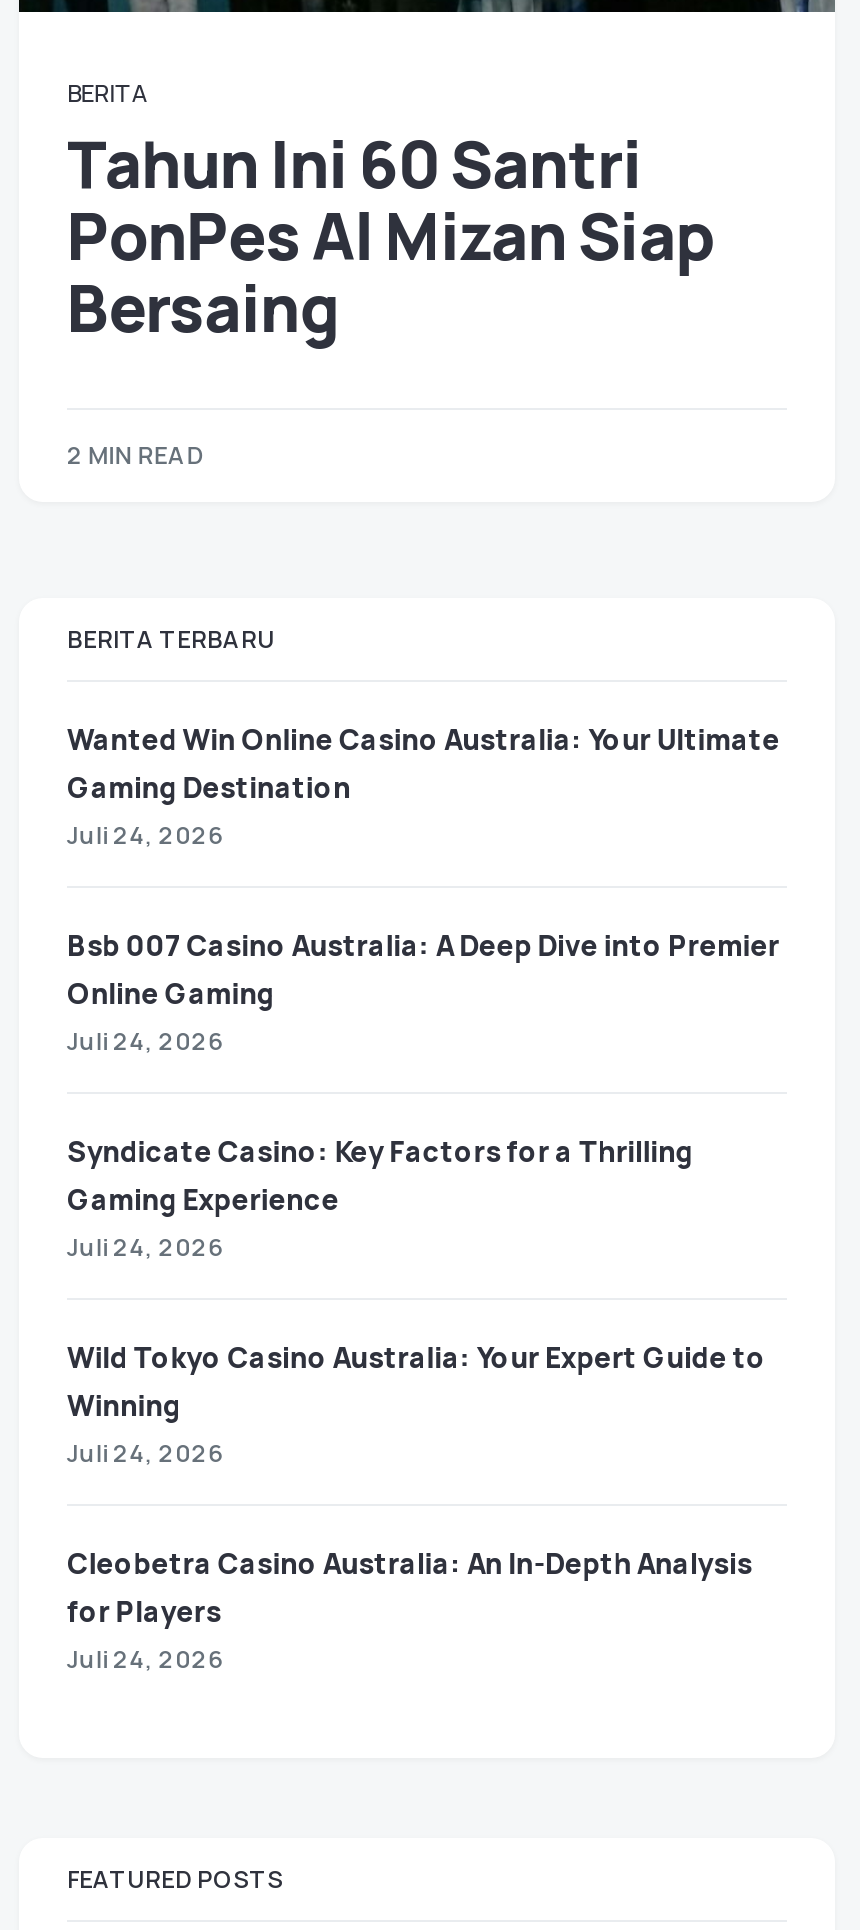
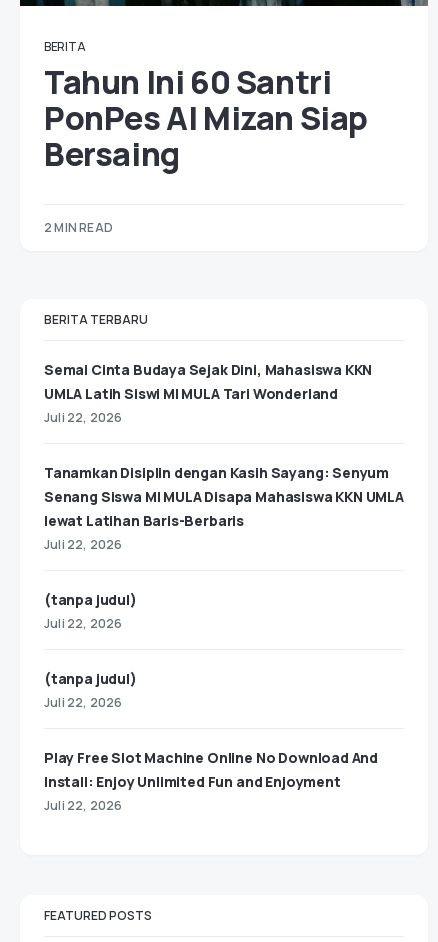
- Wanted Win Online Casino Australia: Your Ultimate
- Gaming Destination
- Juli 24, 2026
+ Semai Cinta Budaya Sejak Dini, Mahasiswa KKN
+ UMLA Latih Siswi MI MULA Tari Wonderland
+ Juli 22, 2026

- Bsb 007 Casino Australia: A Deep Dive into Premier
- Online Gaming
- Juli 24, 2026
+ Tanamkan Disiplin dengan Kasih Sayang: Senyum
+ Senang Siswa MI MULA Disapa Mahasiswa KKN UMLA
+ lewat Latihan Baris-Berbaris
+ Juli 22, 2026

- Syndicate Casino: Key Factors for a Thrilling
- Gaming Experience
- Juli 24, 2026
+ (tanpa judul)
+ Juli 22, 2026

- Wild Tokyo Casino Australia: Your Expert Guide to
- Winning
- Juli 24, 2026
+ (tanpa judul)
+ Juli 22, 2026

- Cleobetra Casino Australia: An In-Depth Analysis
- for Players
- Juli 24, 2026
+ Play Free Slot Machine Online No Download And
+ Install: Enjoy Unlimited Fun and Enjoyment
+ Juli 22, 2026
